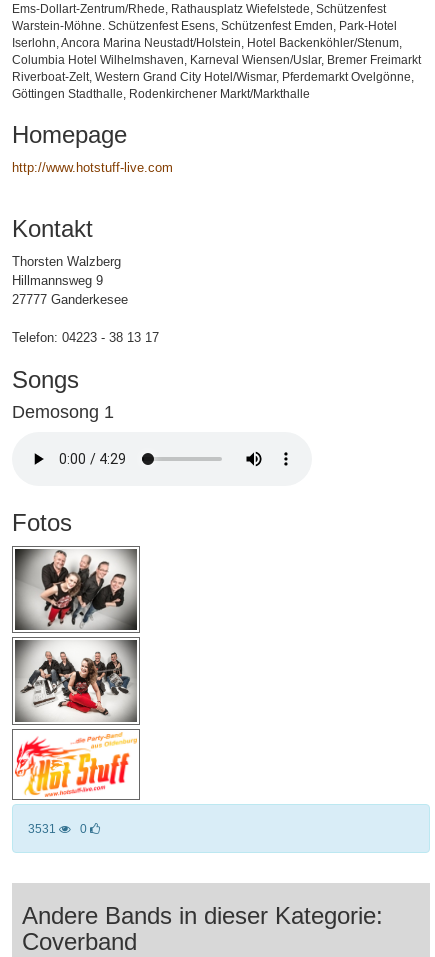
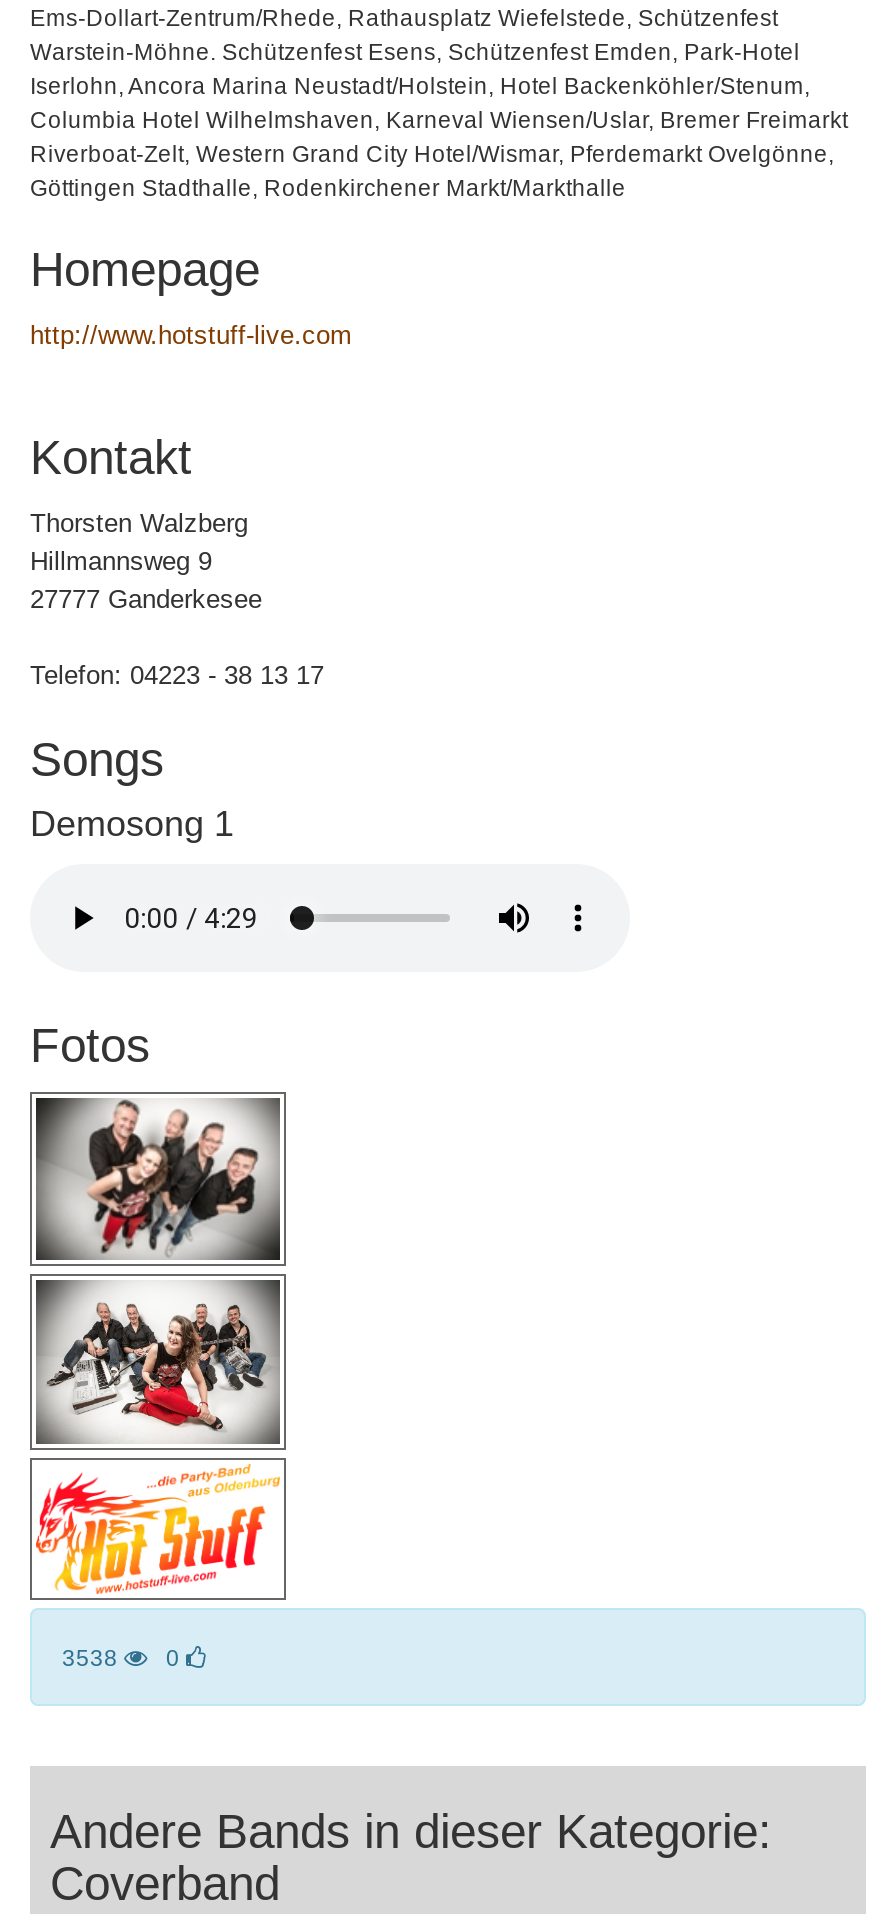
- 3531 0
+ 3538 0
